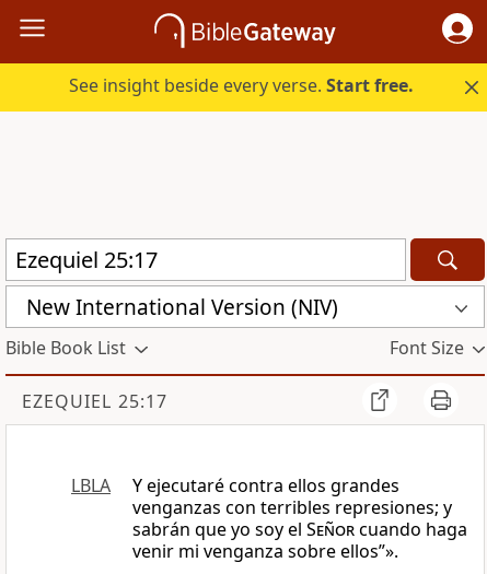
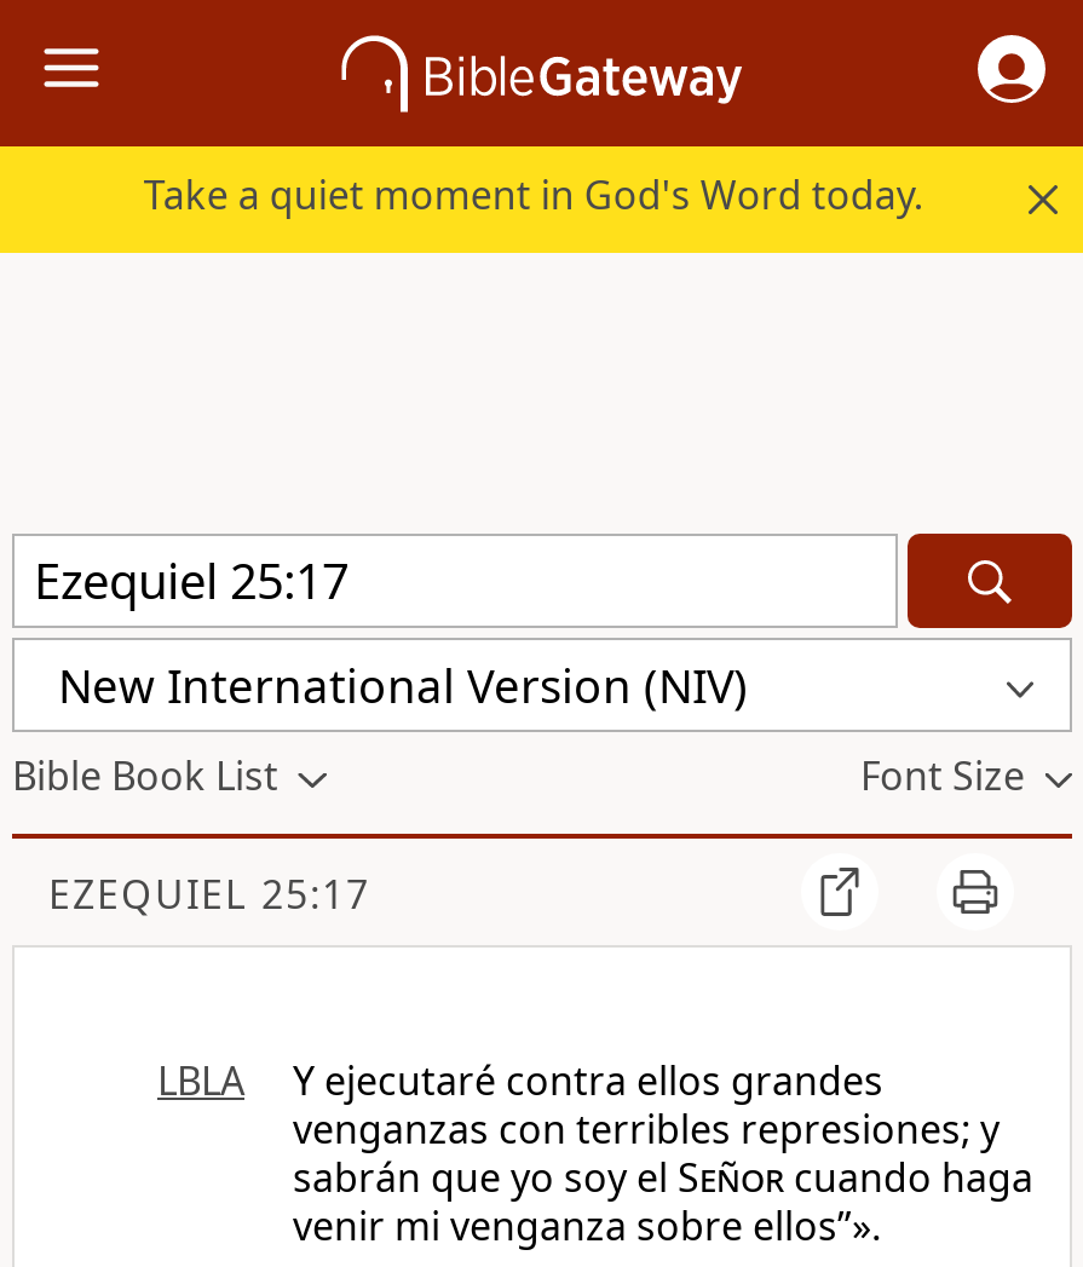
- See insight beside every verse. Start free.
+ Take a quiet moment in God's Word today.
